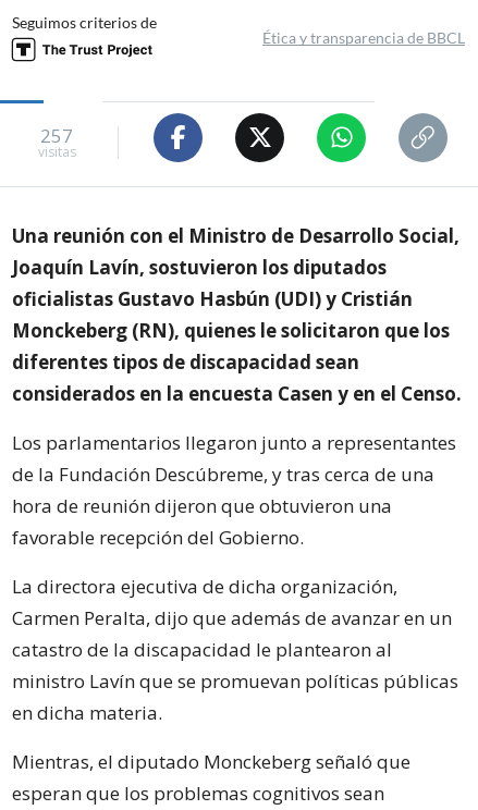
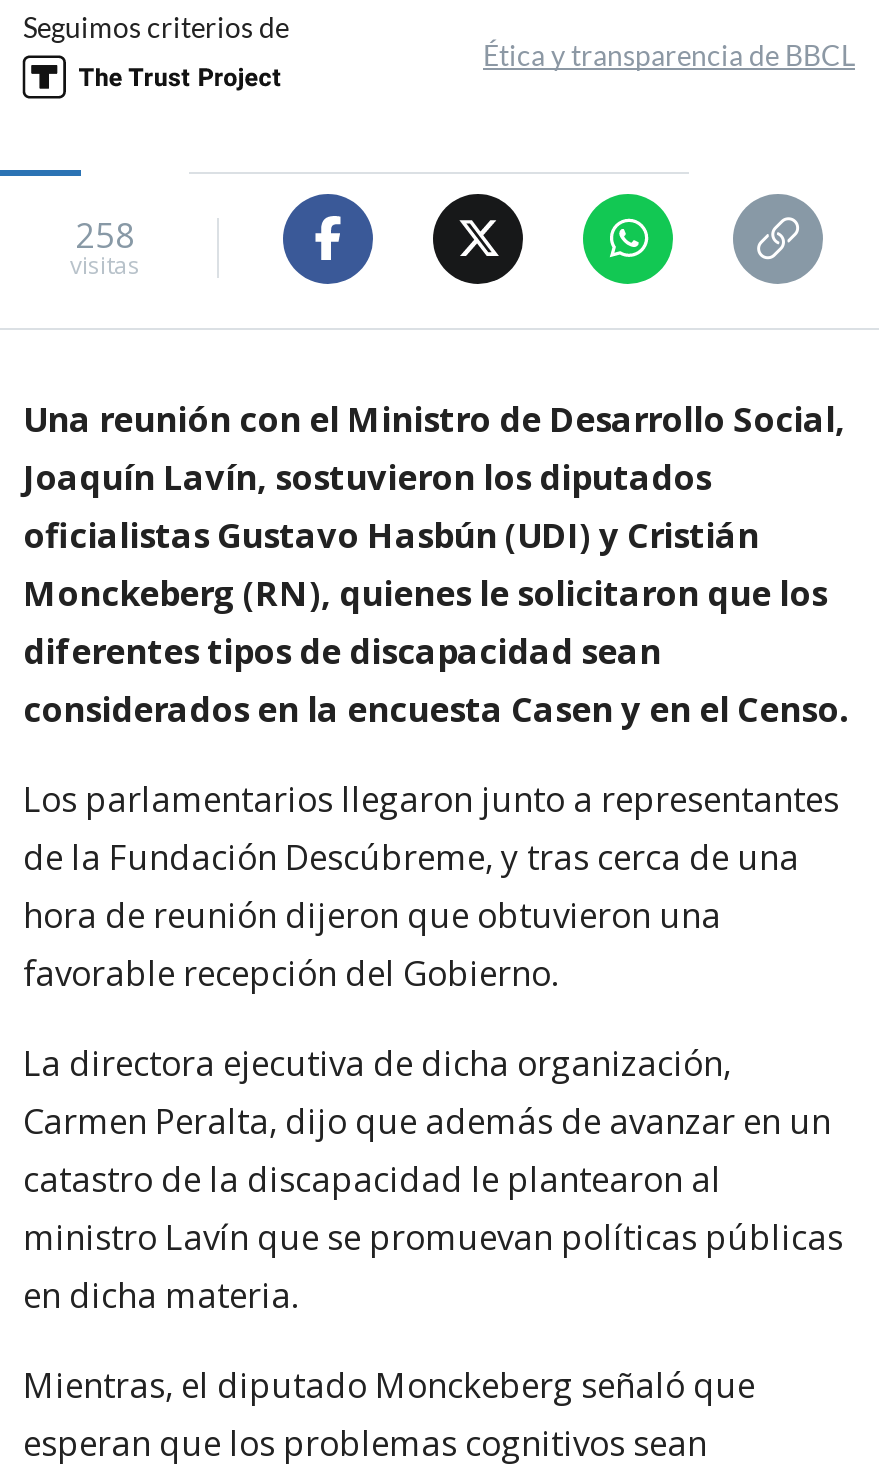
- 257
+ 258
